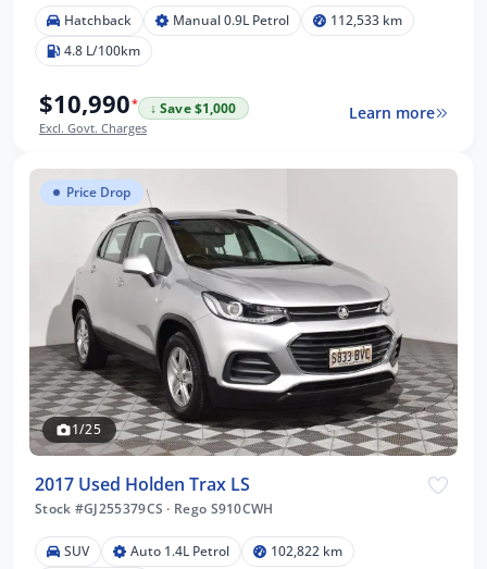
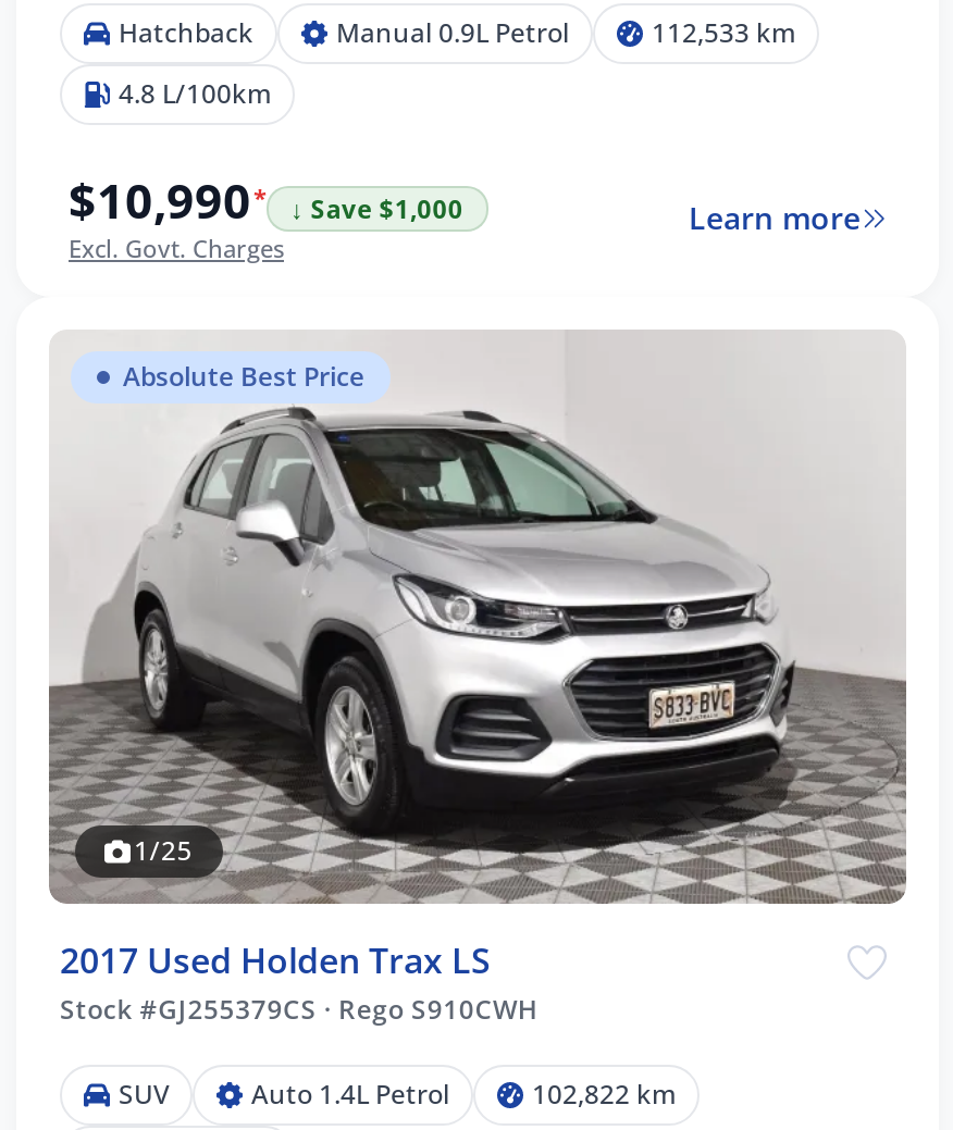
- Price Drop
+ Absolute Best Price
